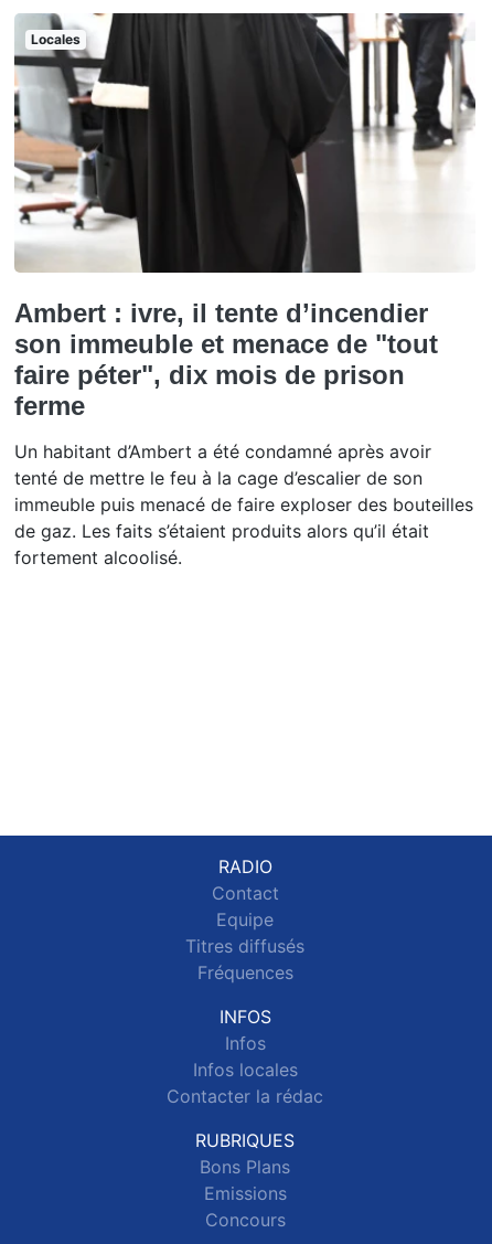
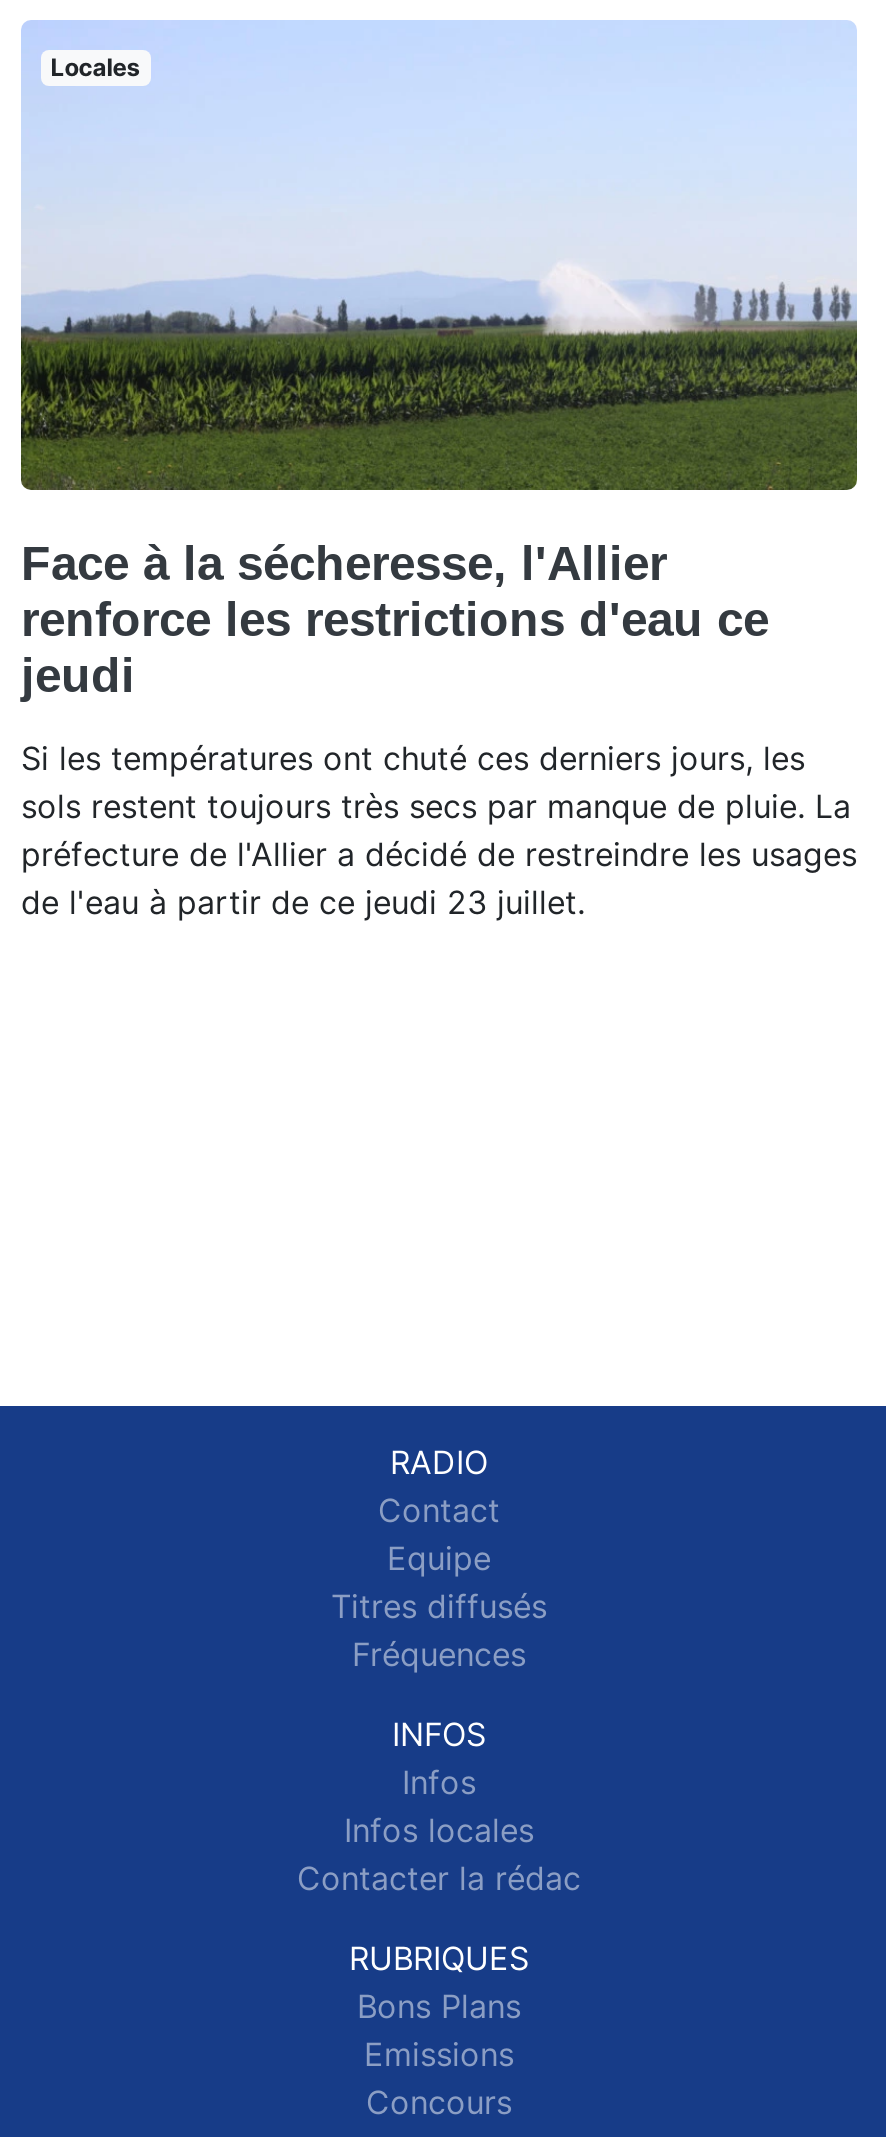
- [image]
- Ambert : ivre, il tente d’incendier
- son immeuble et menace de "tout
- faire péter", dix mois de prison
- ferme
+ [image]
+ Face à la sécheresse, l'Allier
+ renforce les restrictions d'eau ce
+ jeudi

- Un habitant d’Ambert a été condamné après avoir
- tenté de mettre le feu à la cage d’escalier de son
- immeuble puis menacé de faire exploser des bouteilles
- de gaz. Les faits s’étaient produits alors qu’il était
- fortement alcoolisé.
+ Si les températures ont chuté ces derniers jours, les
+ sols restent toujours très secs par manque de pluie. La
+ préfecture de l'Allier a décidé de restreindre les usages
+ de l'eau à partir de ce jeudi 23 juillet.
